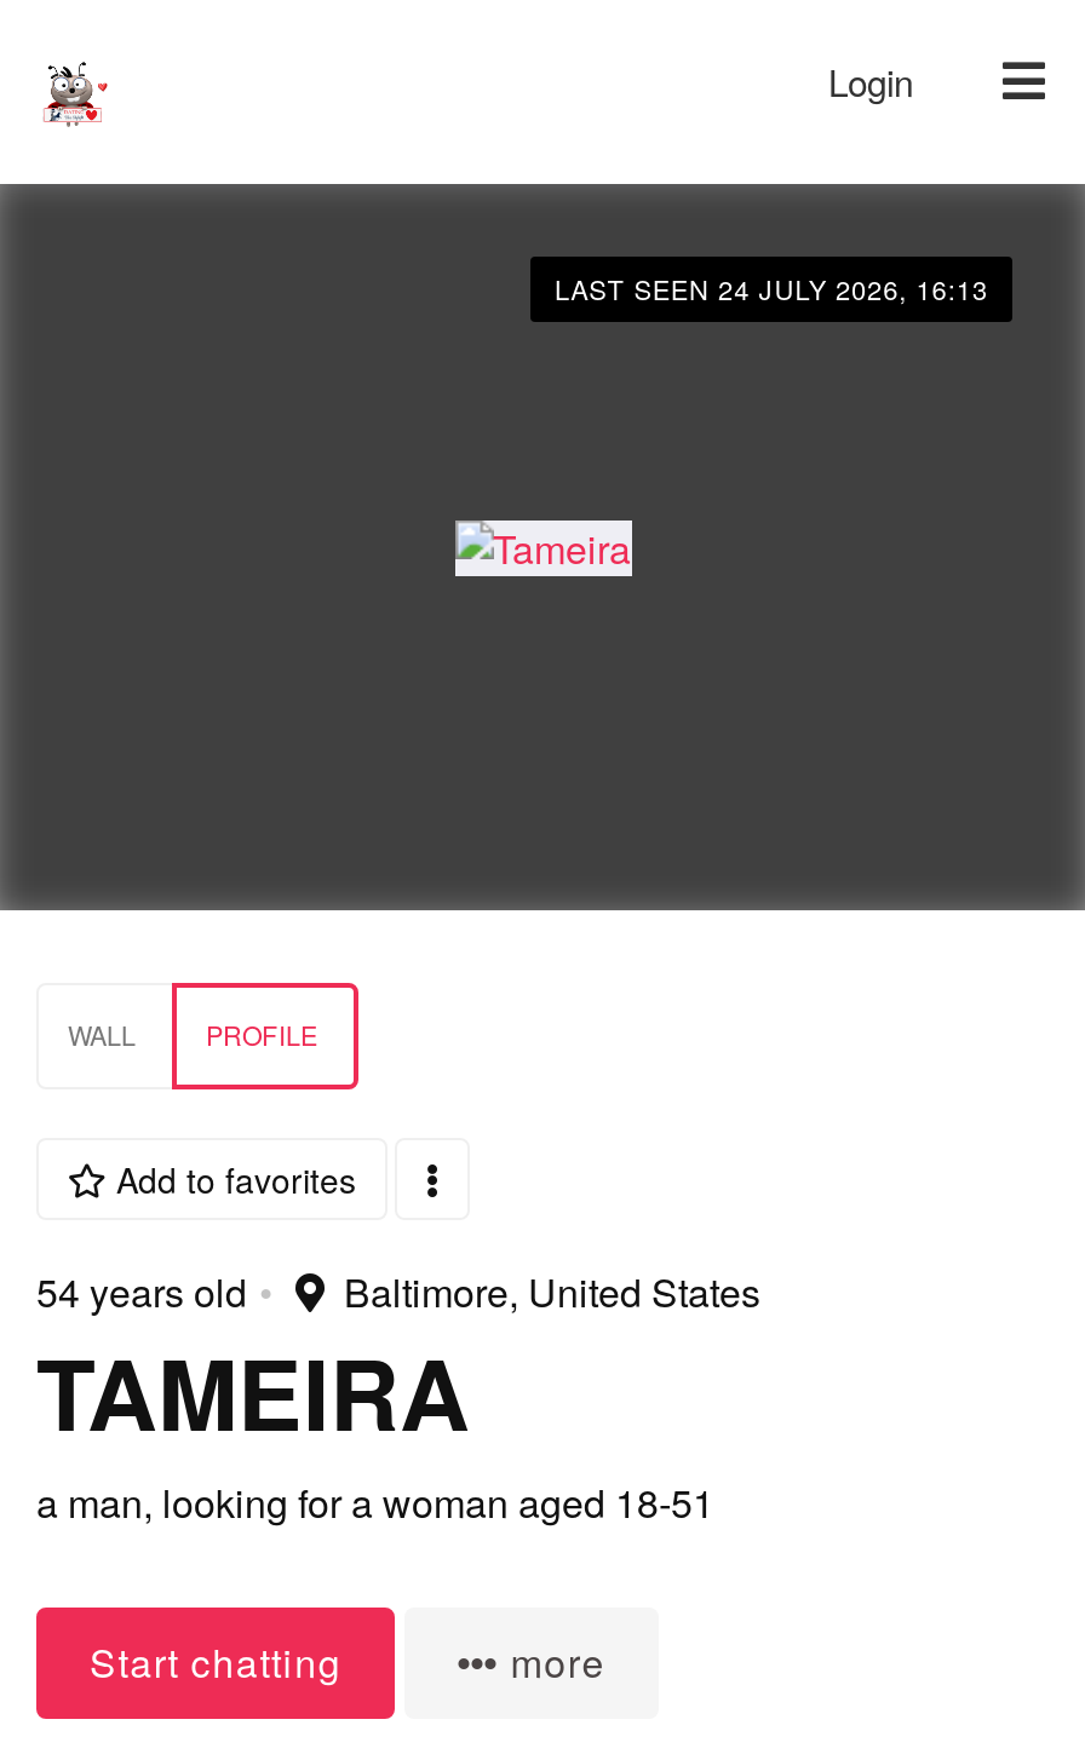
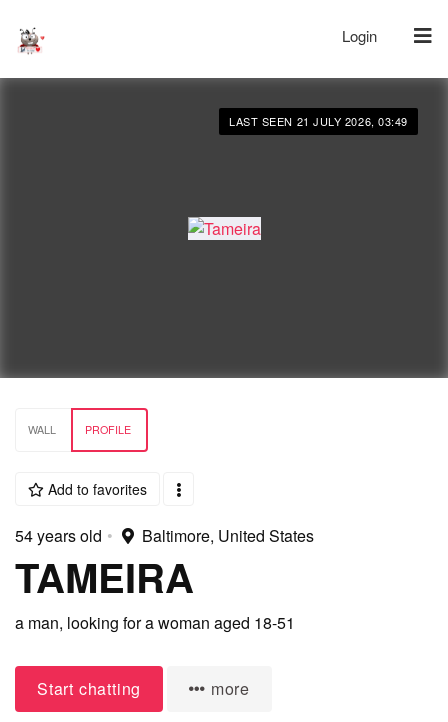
- LAST SEEN 24 JULY 2026, 16:13
+ LAST SEEN 21 JULY 2026, 03:49
